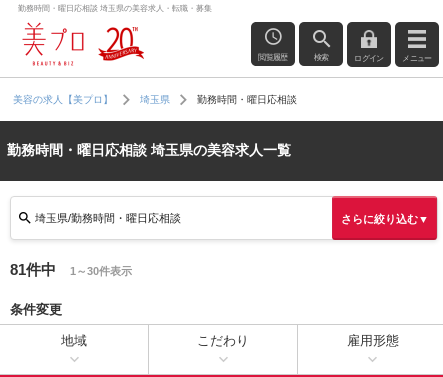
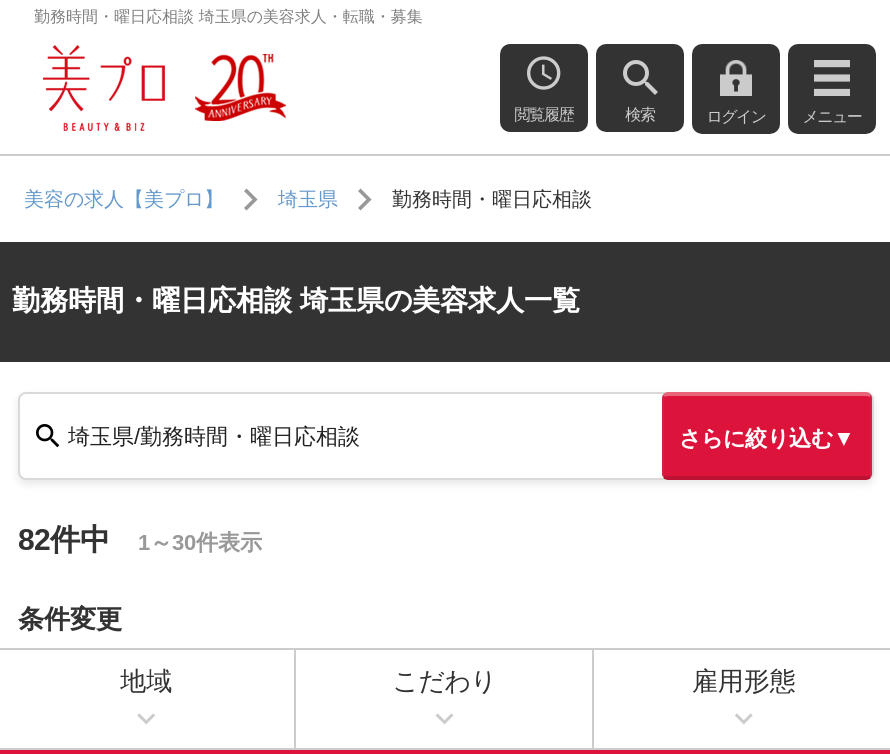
- 81件中 1～30件表示
+ 82件中 1～30件表示
